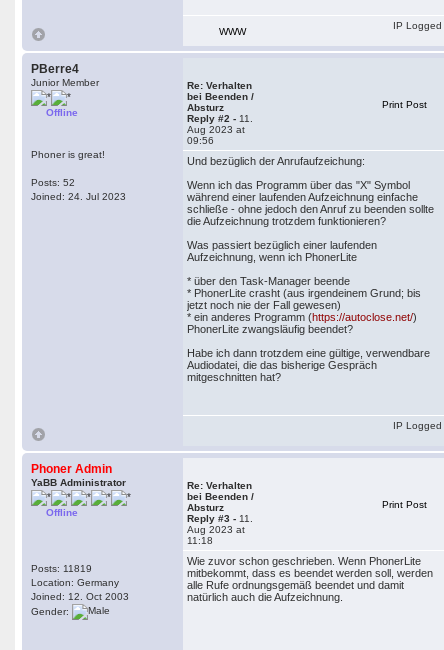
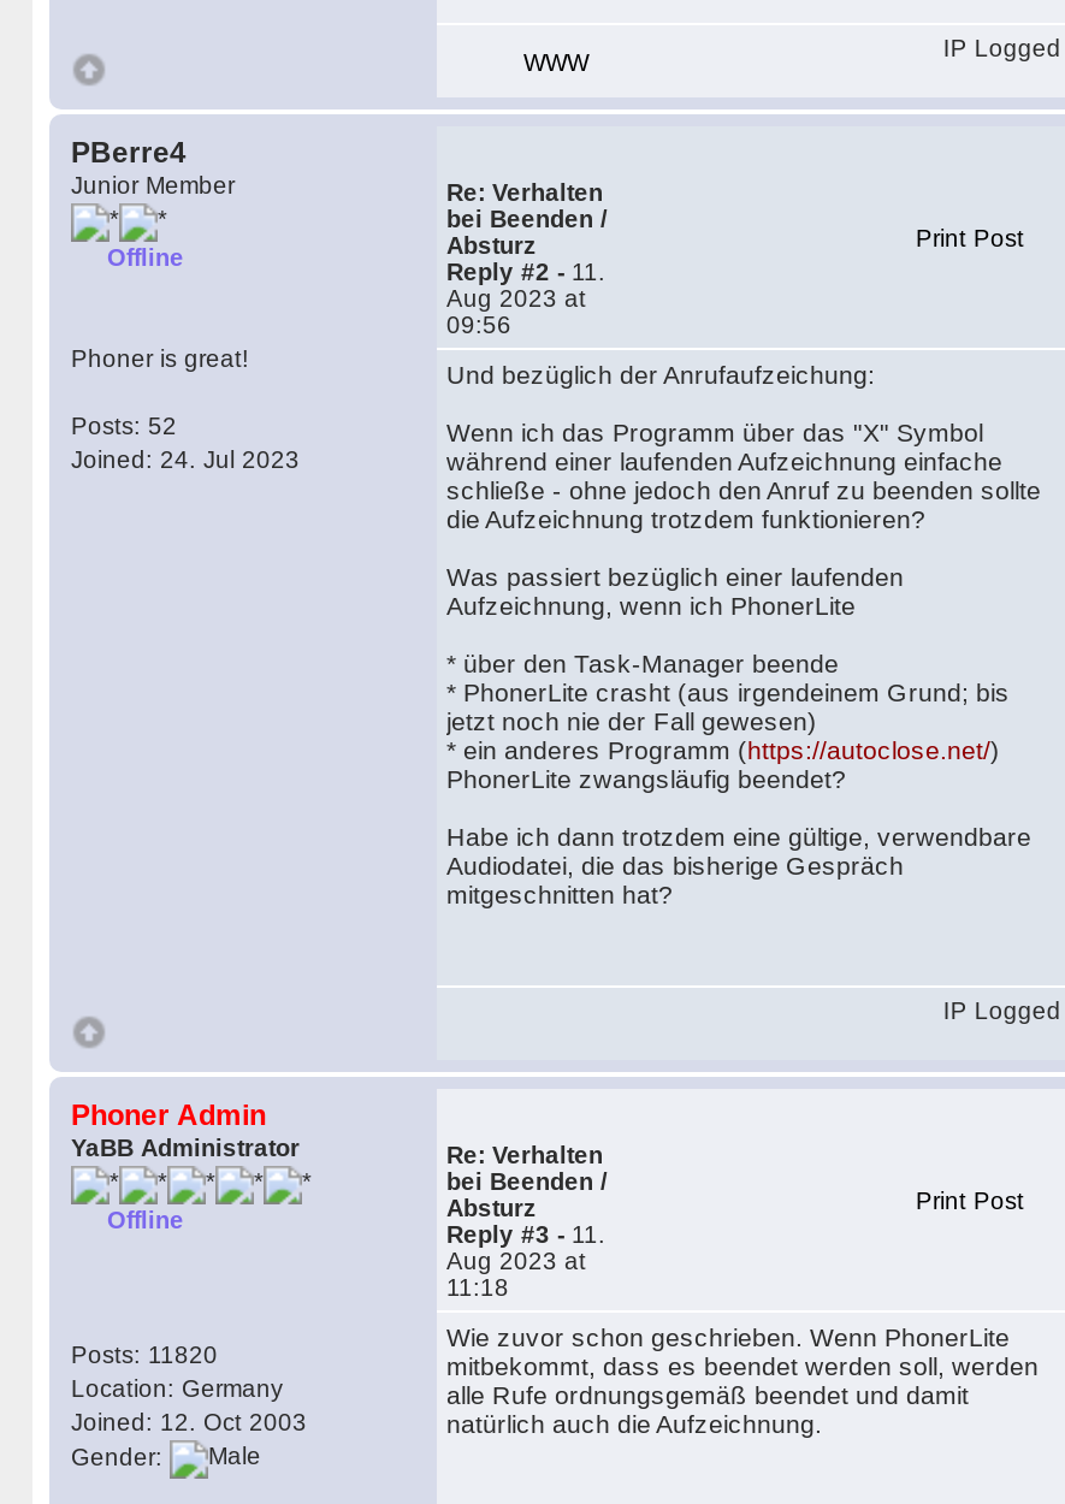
- Posts: 11819
+ Posts: 11820
